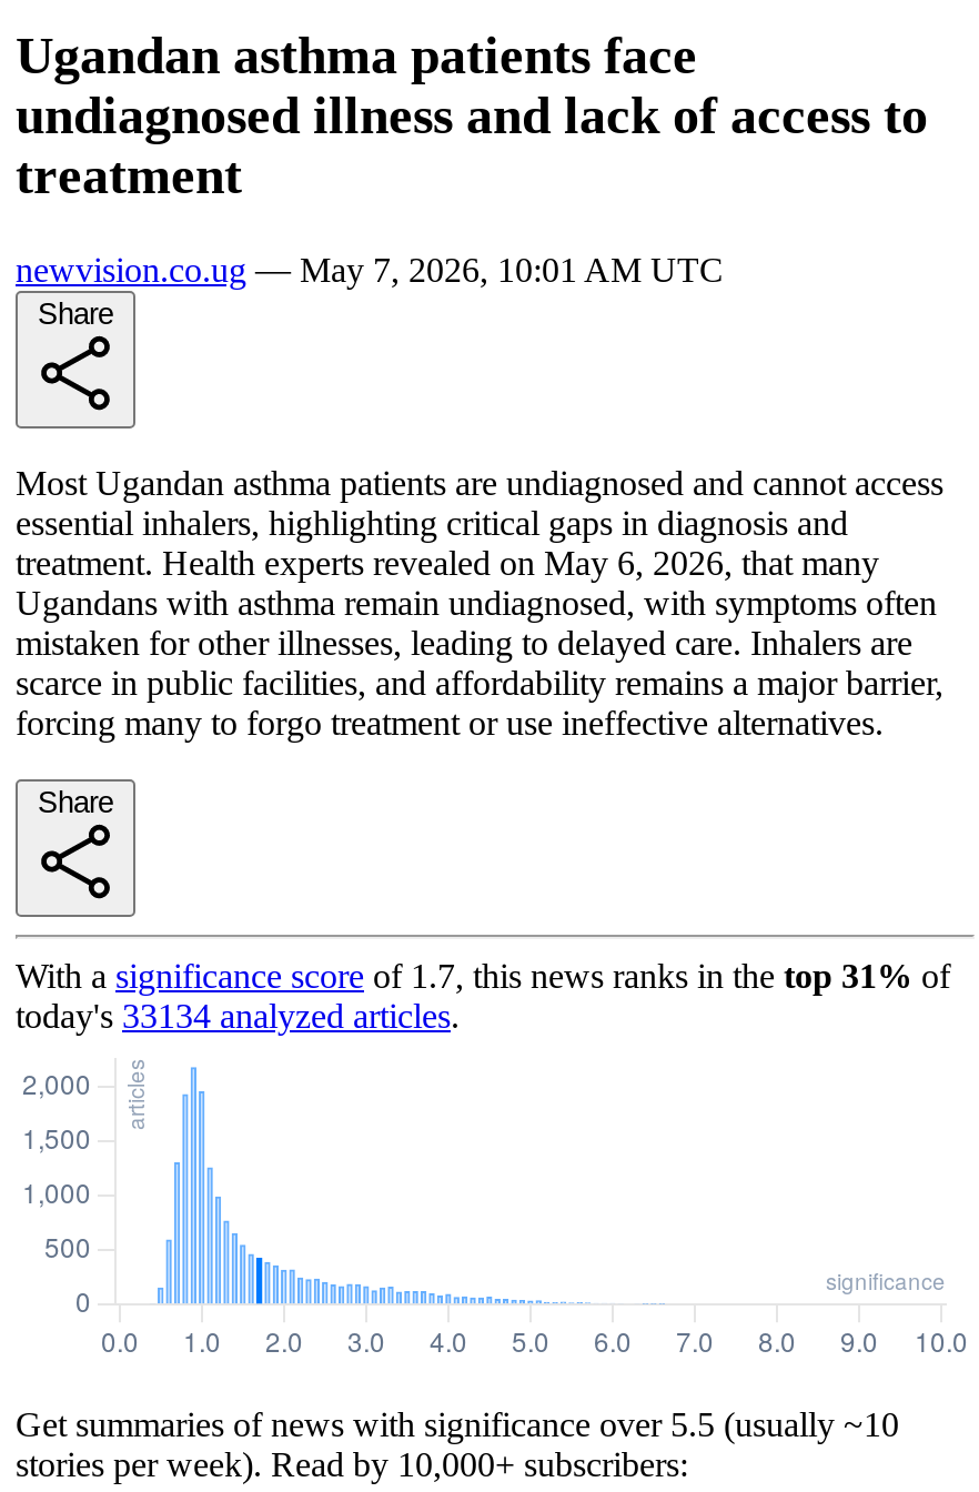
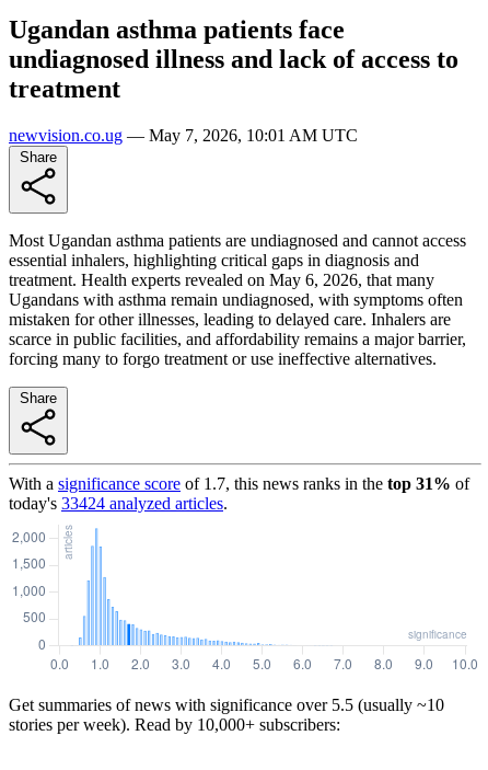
- today's 33134 analyzed articles.
+ today's 33424 analyzed articles.
